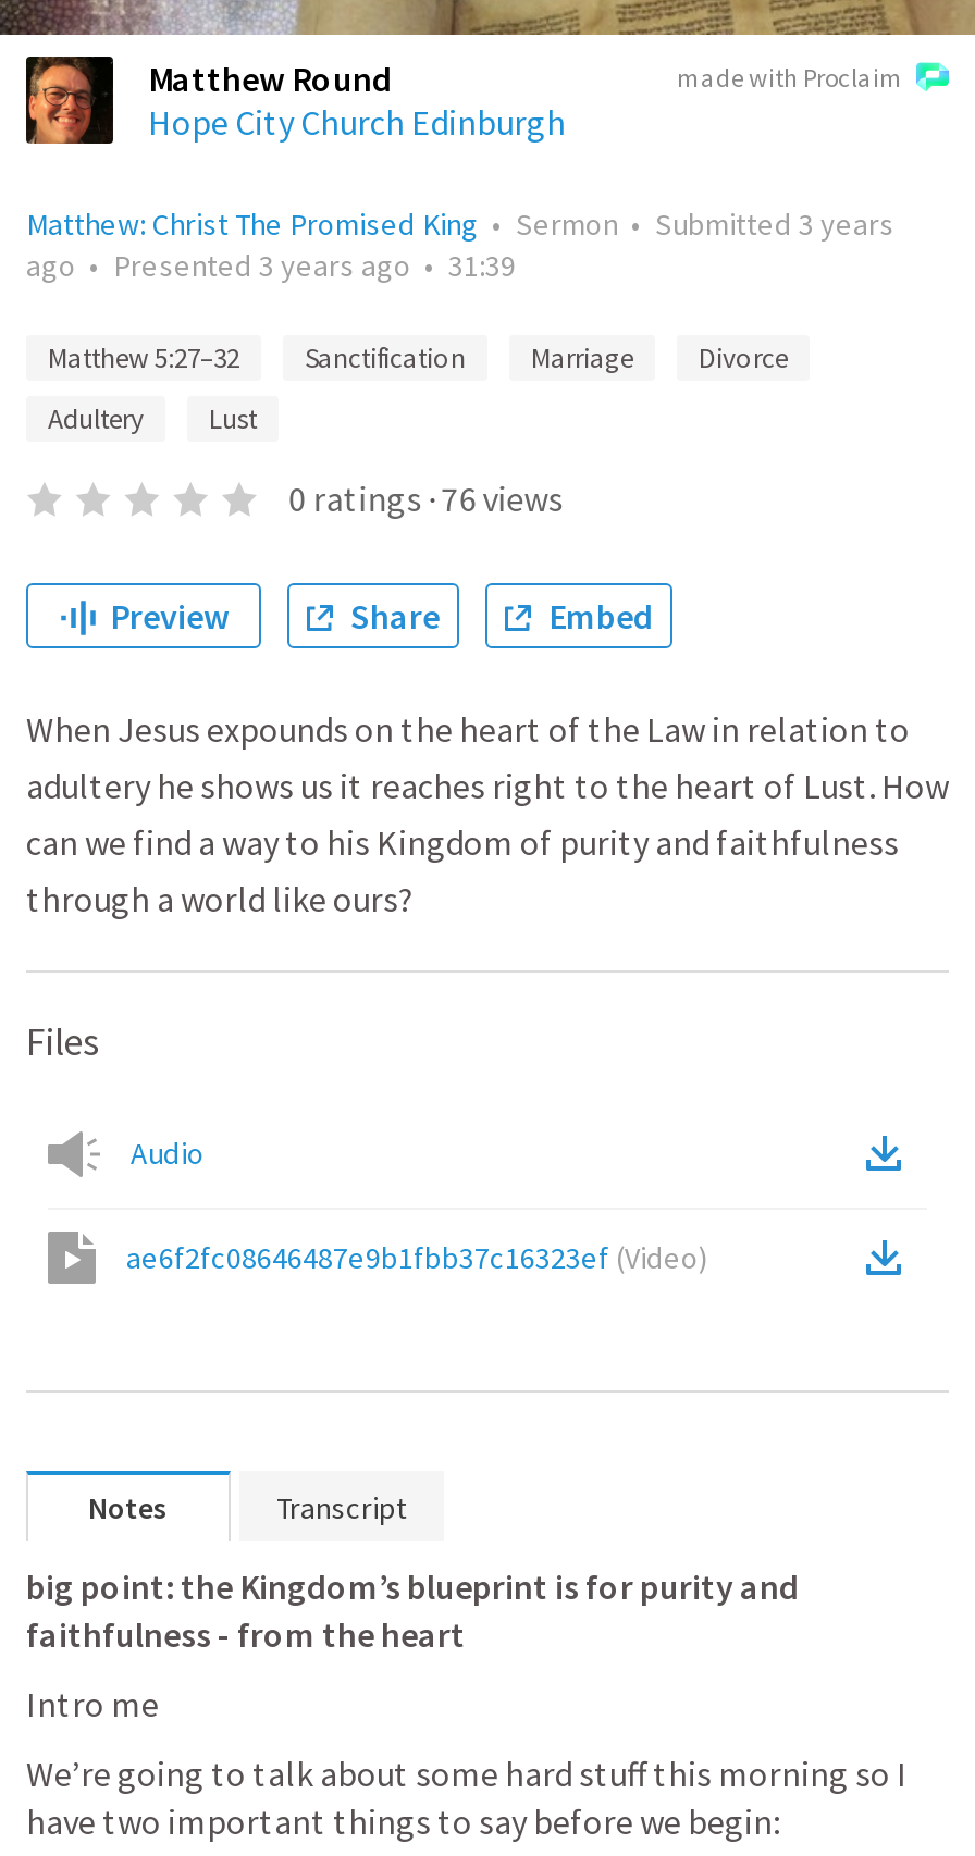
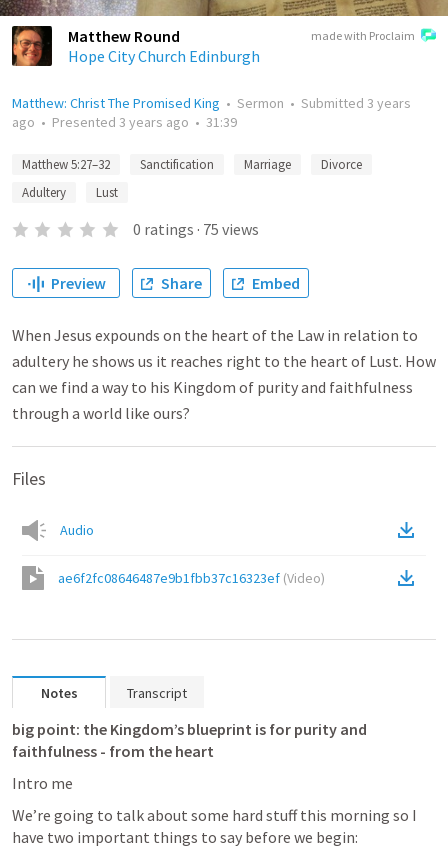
- 0 ratings · 76 views
+ 0 ratings · 75 views
